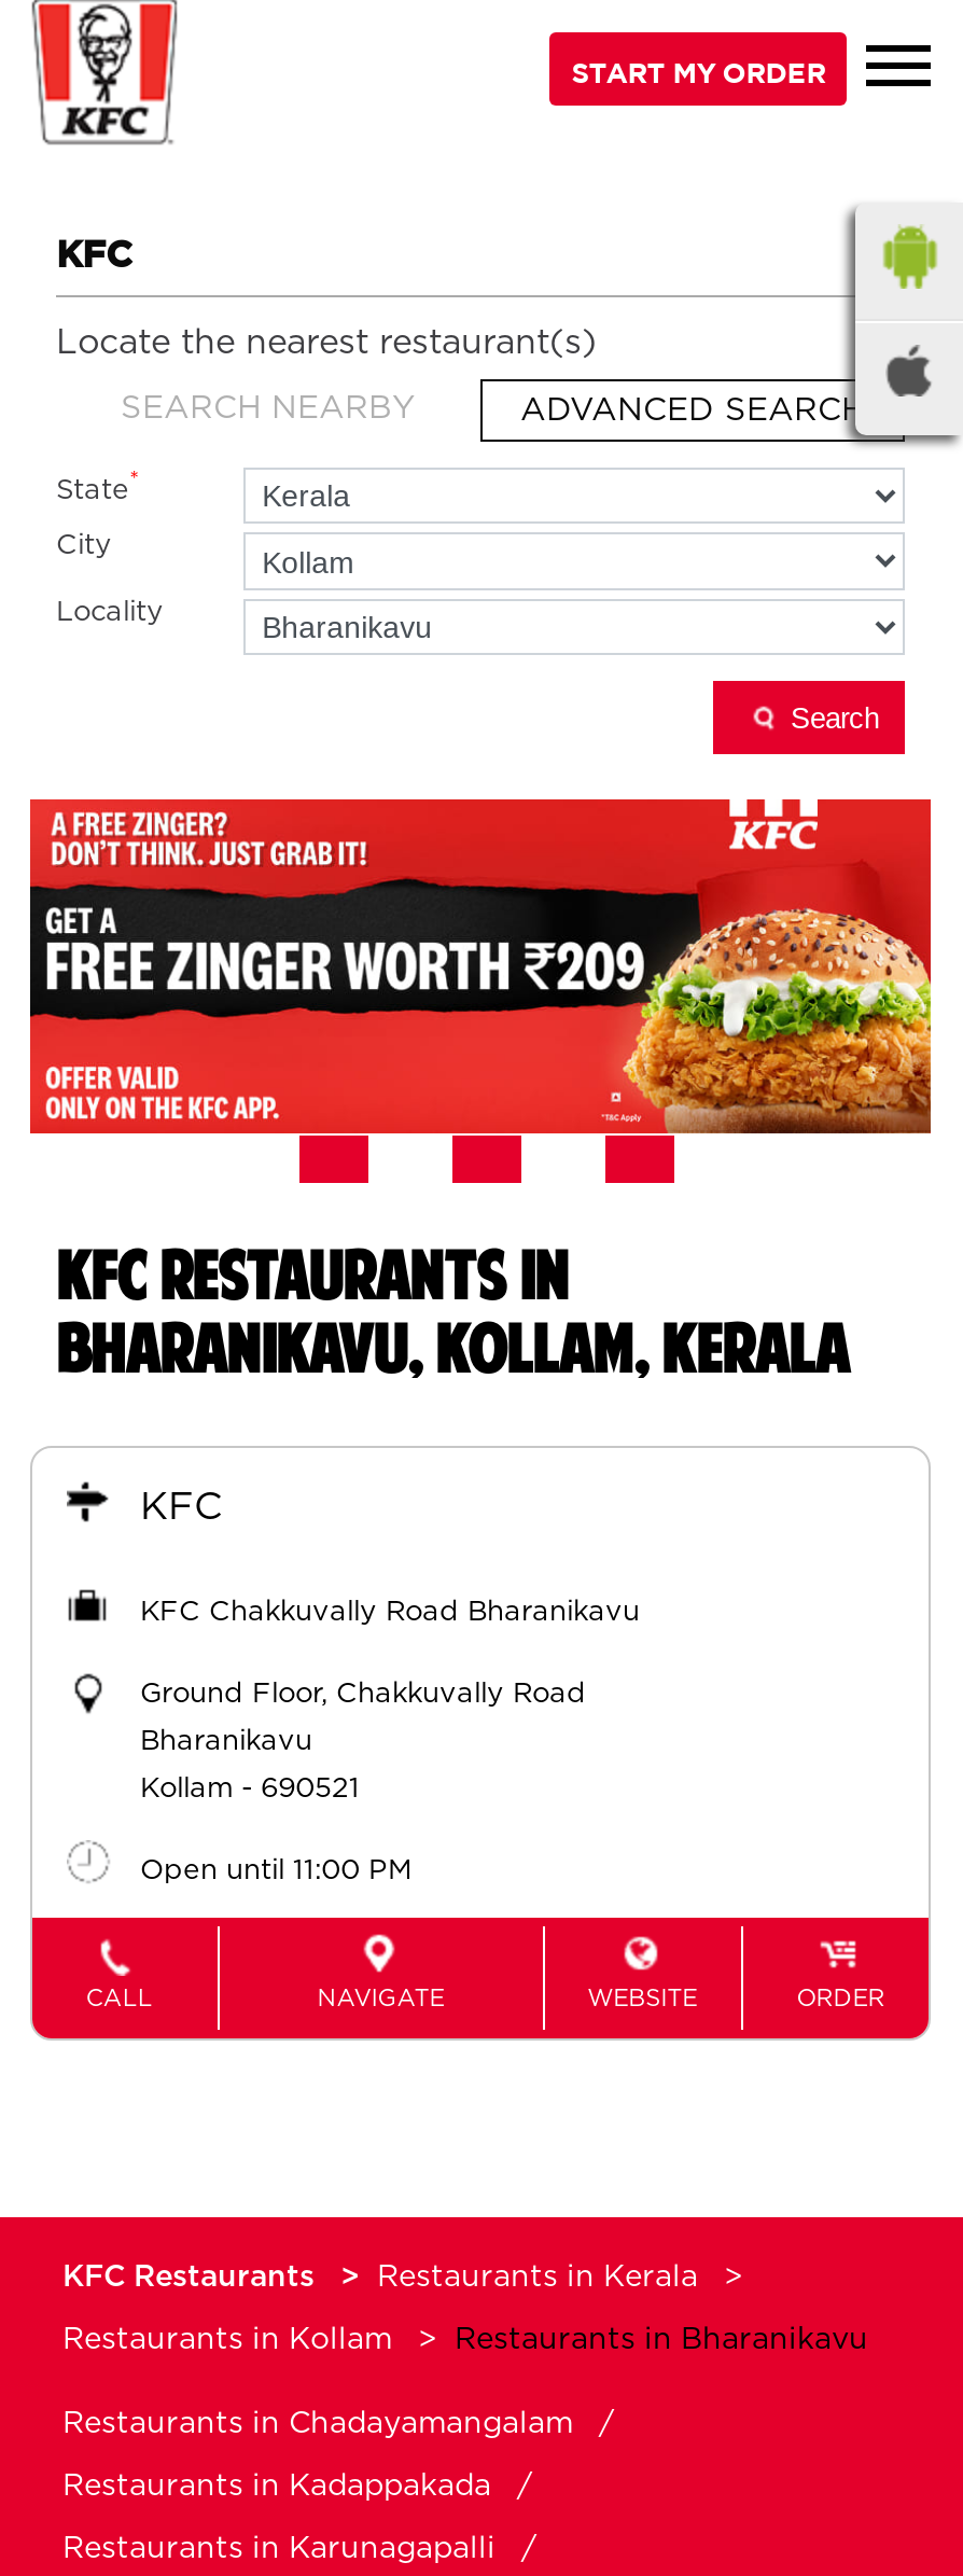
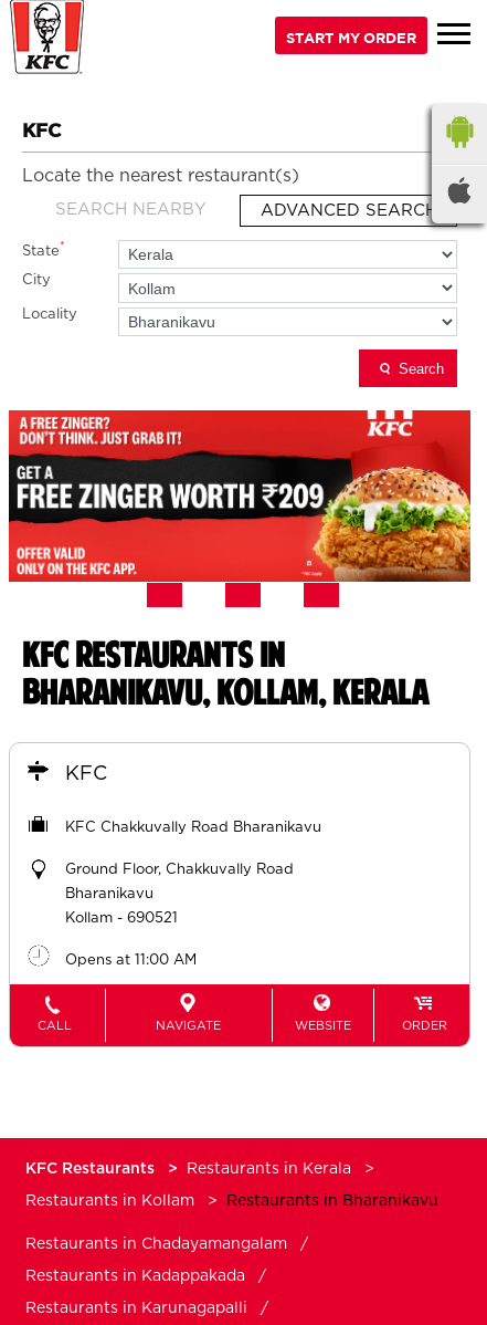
- Open until 11:00 PM
+ Opens at 11:00 AM
